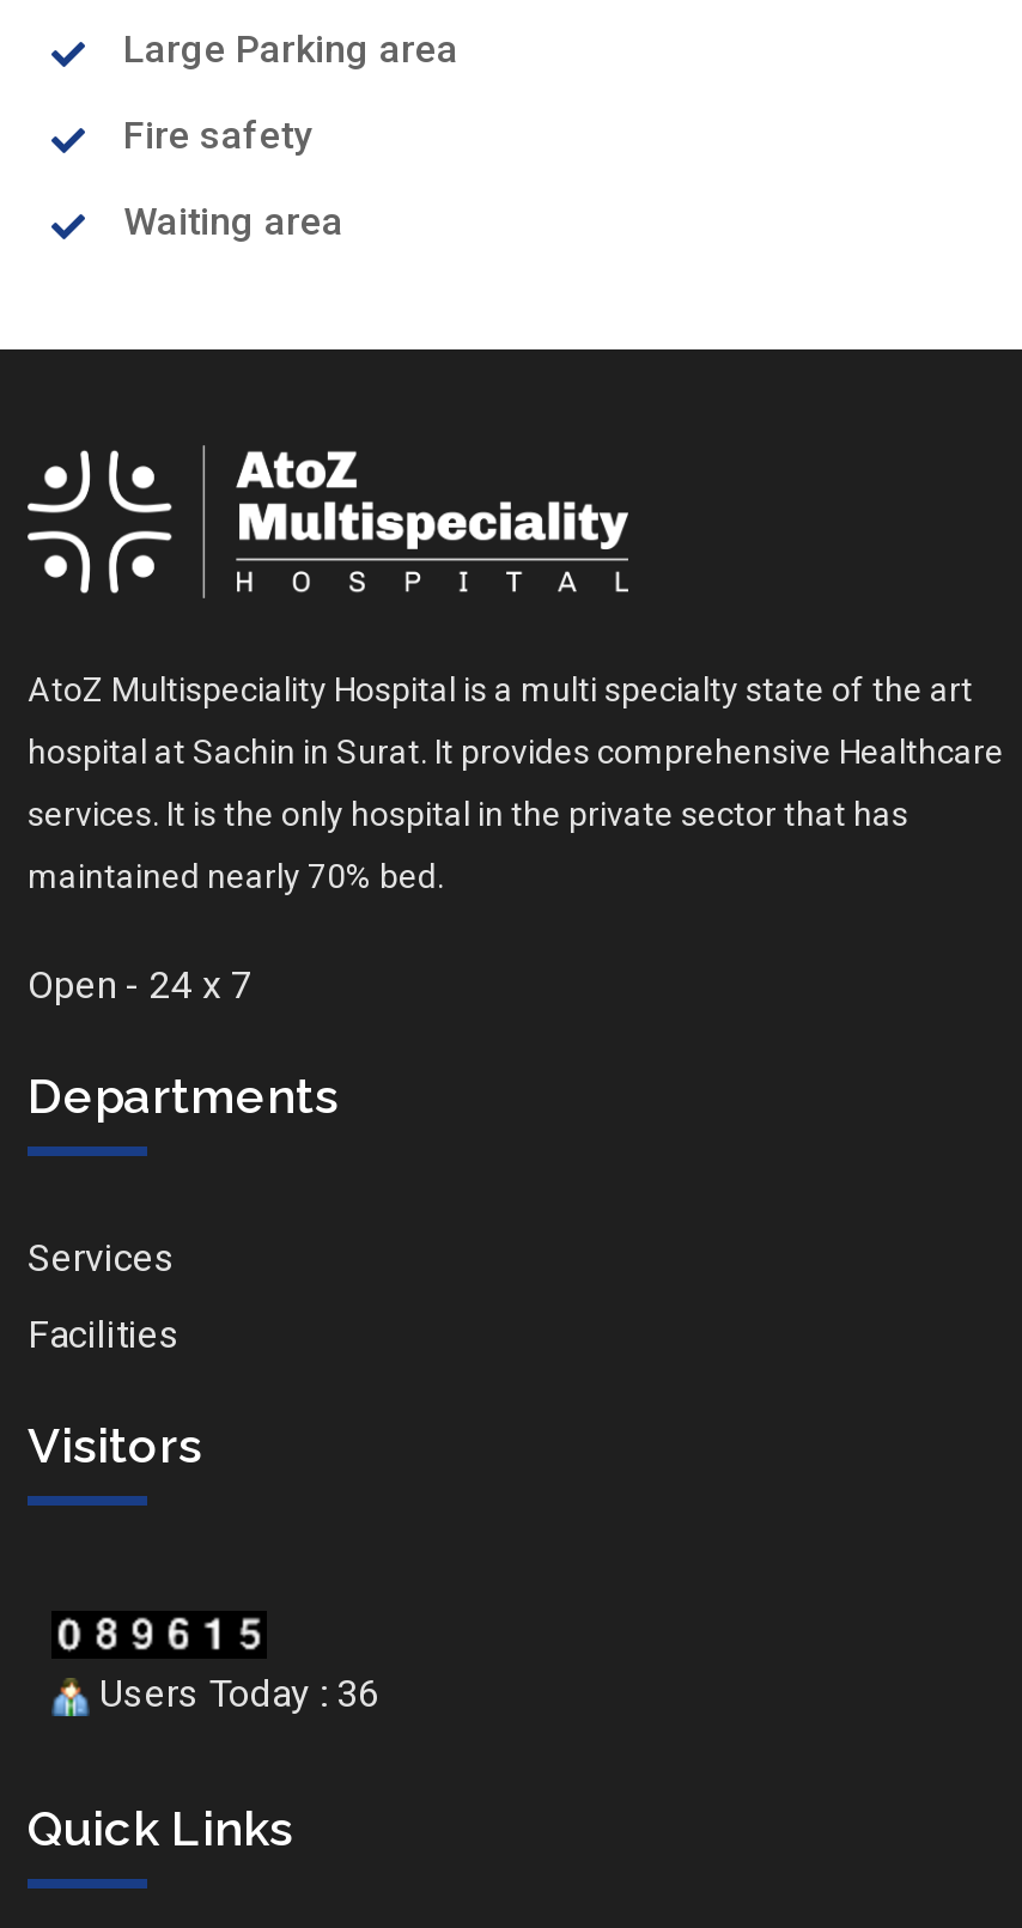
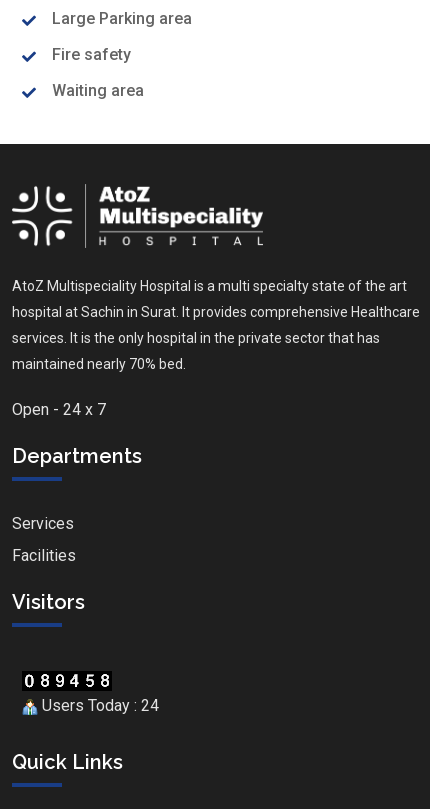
- Users Today : 36
+ Users Today : 24
